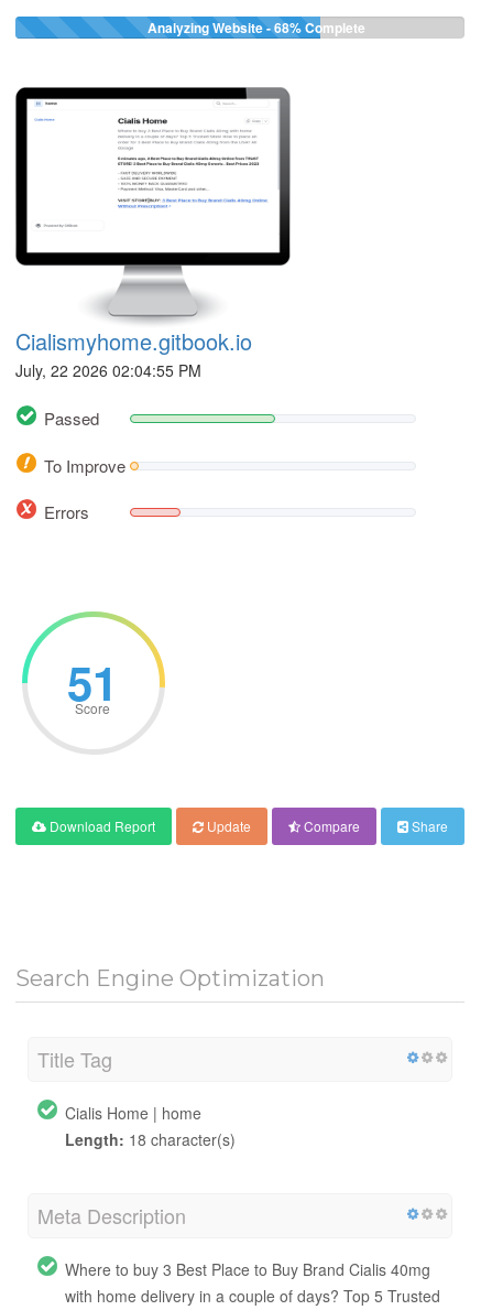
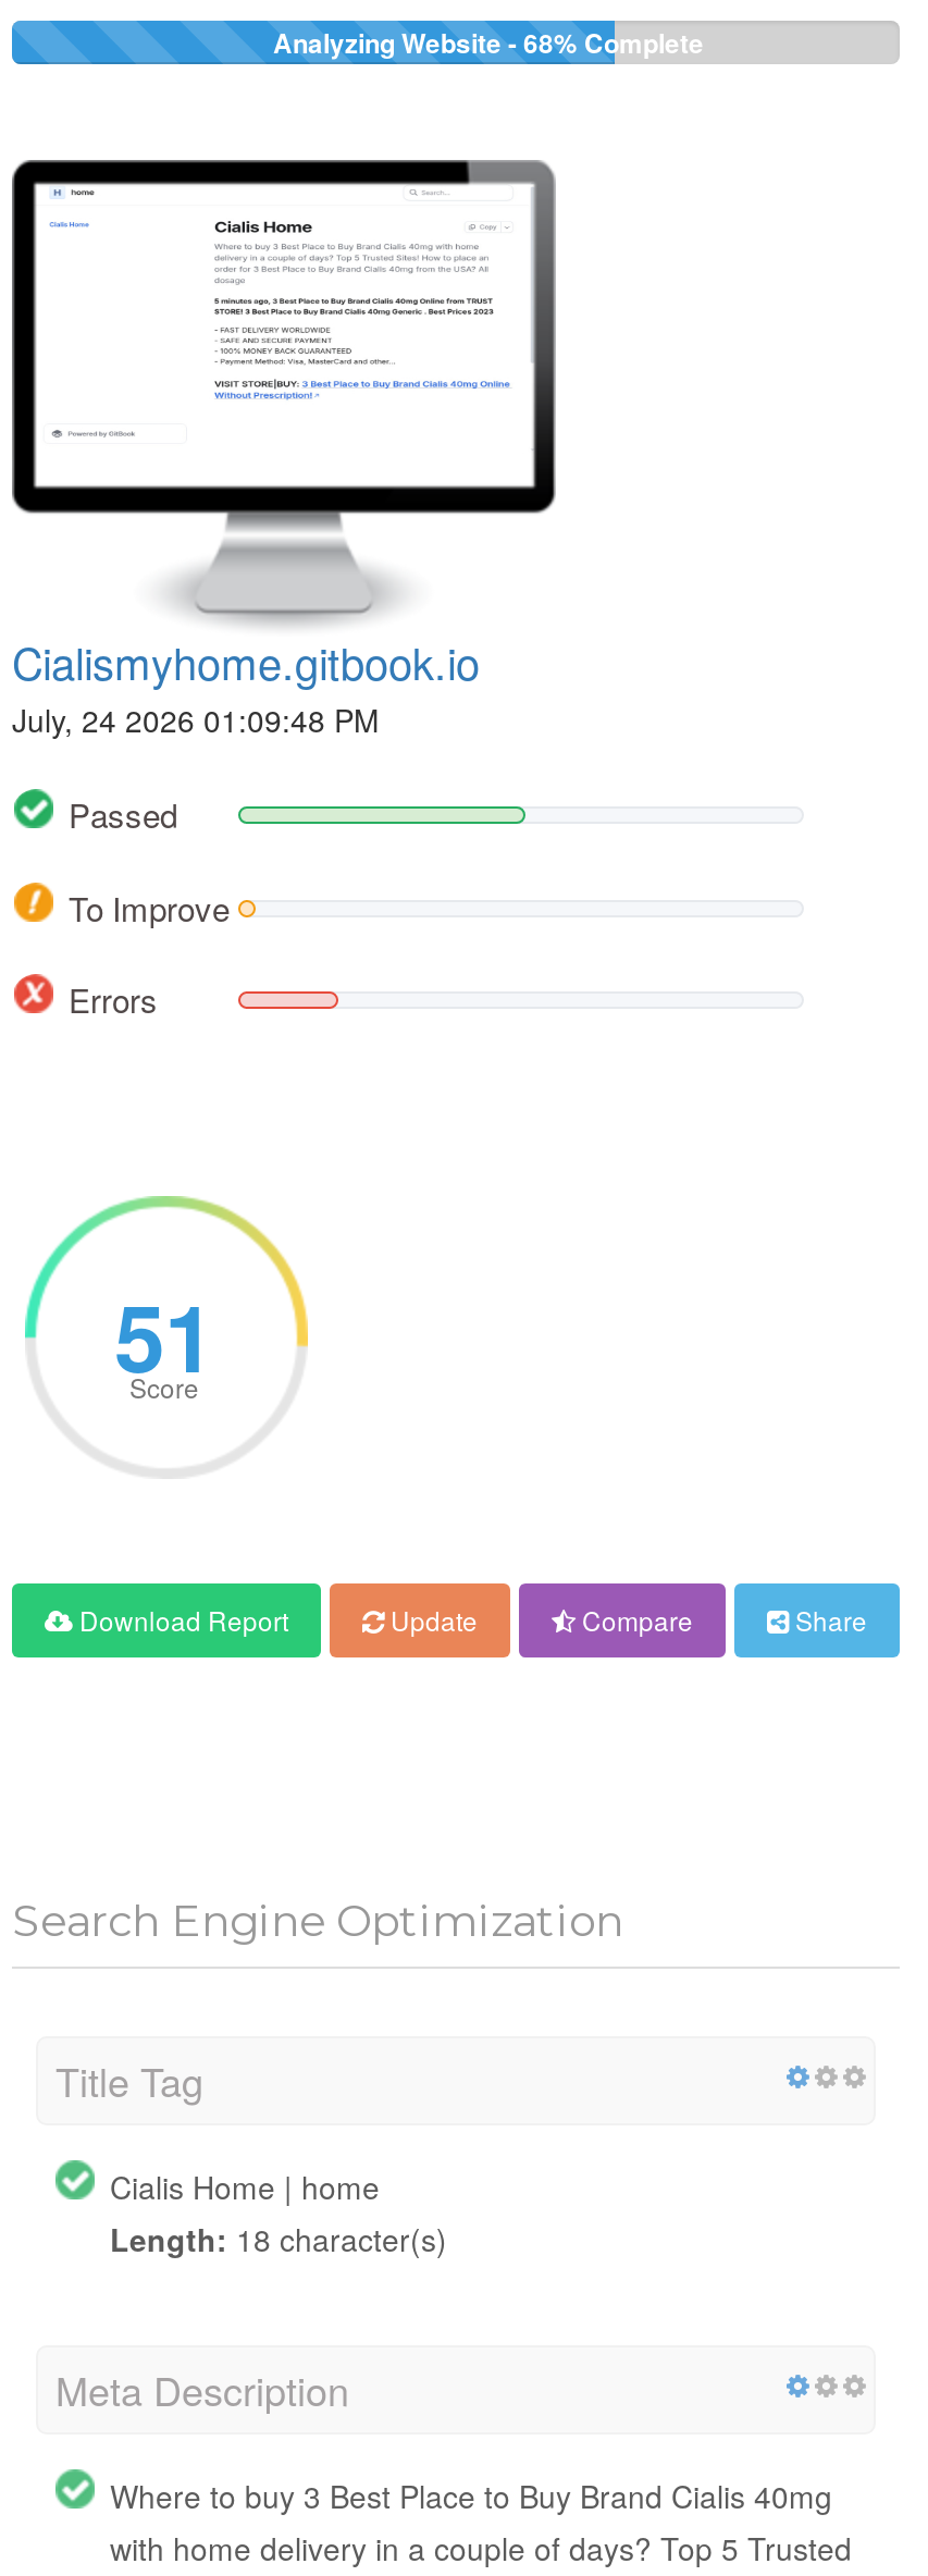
- July, 22 2026 02:04:55 PM
+ July, 24 2026 01:09:48 PM
